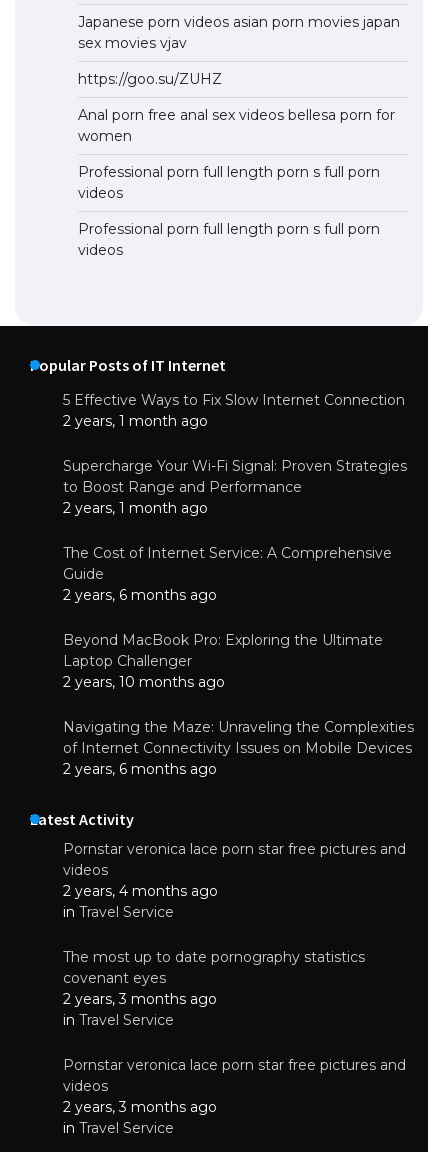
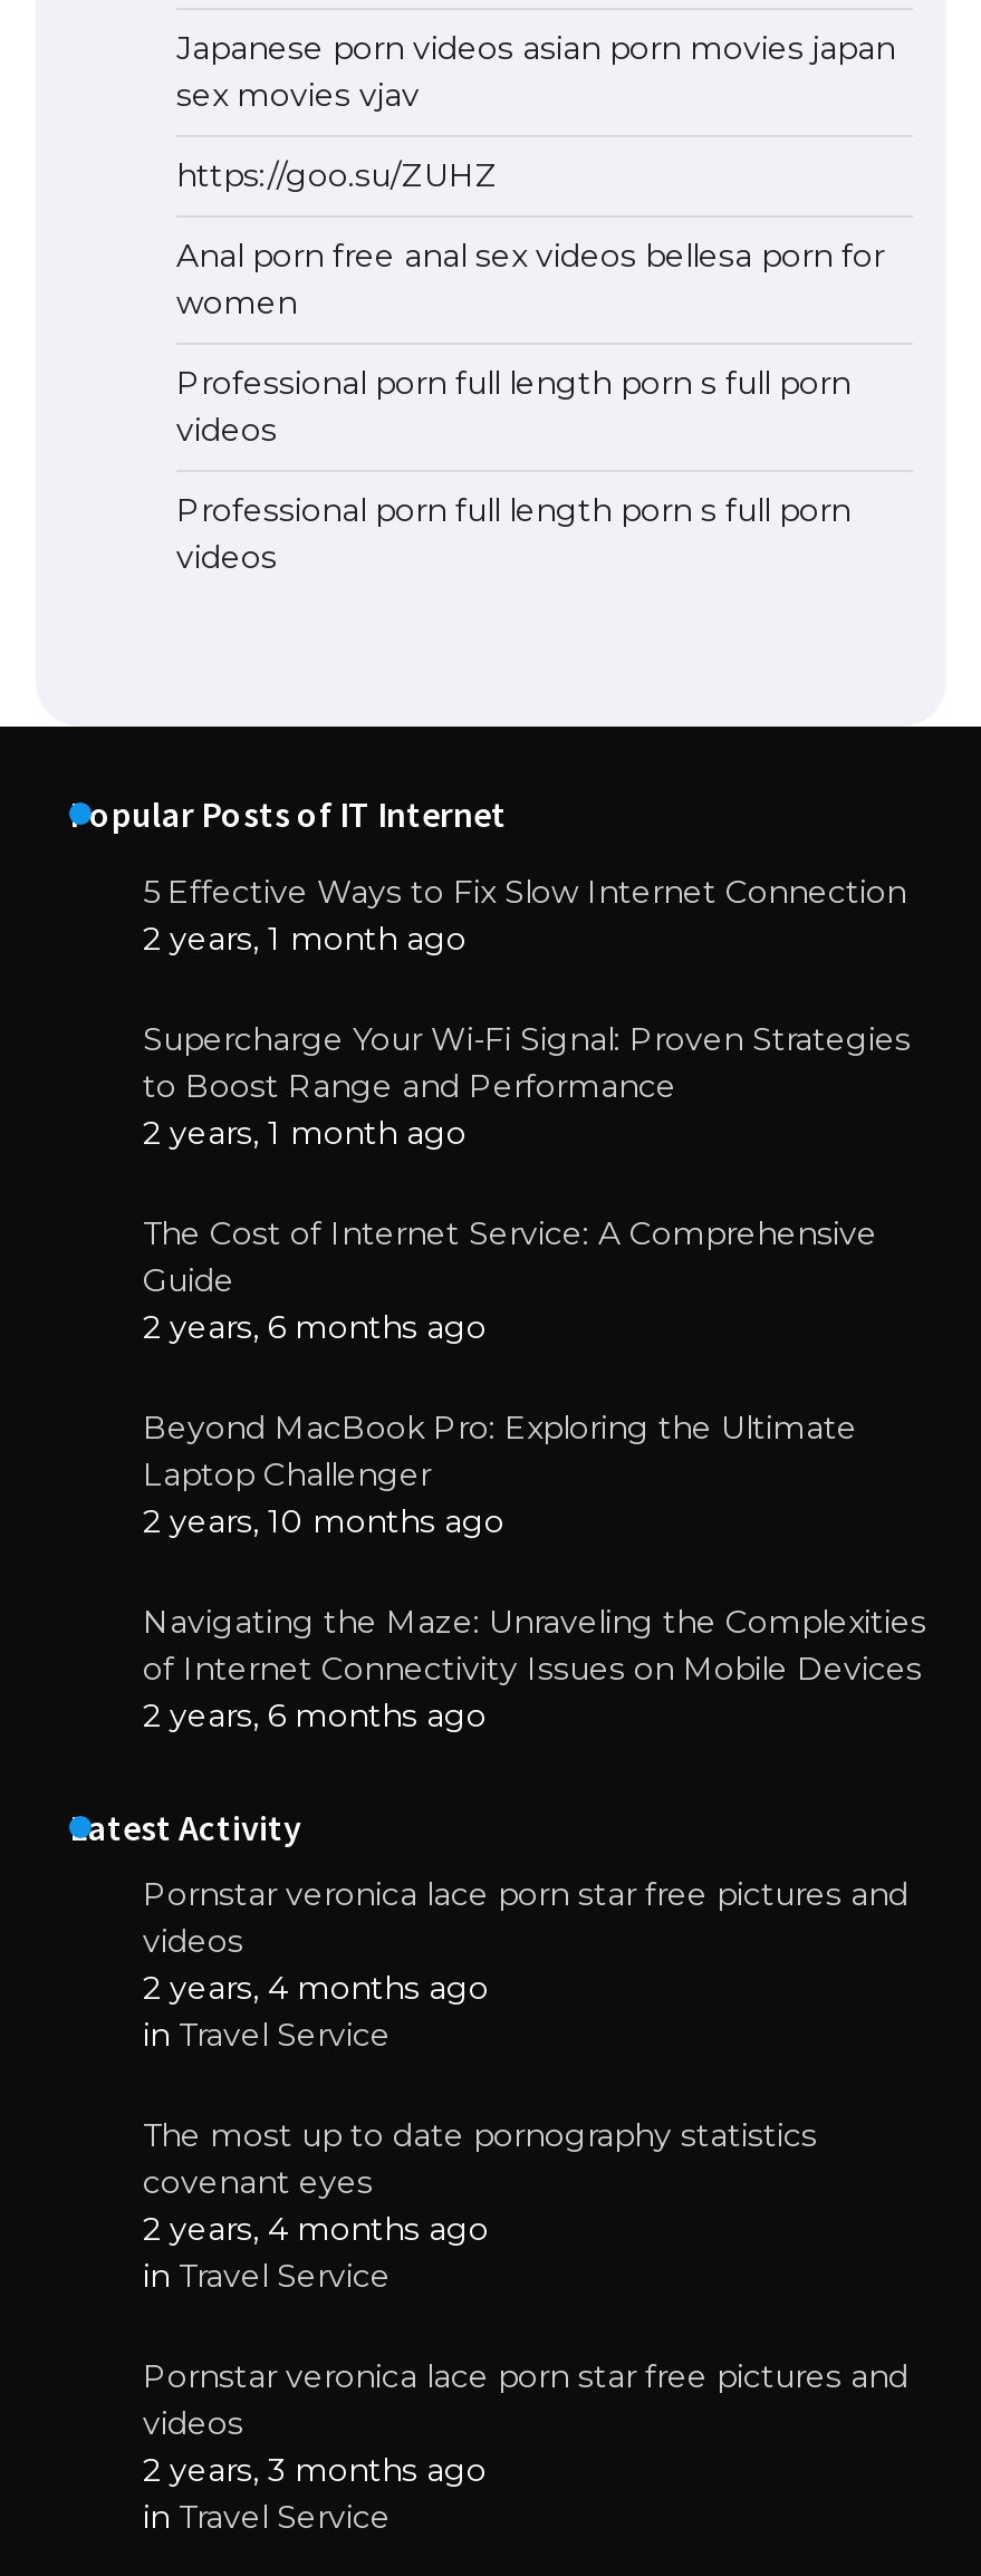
- 2 years, 3 months ago
+ 2 years, 4 months ago
